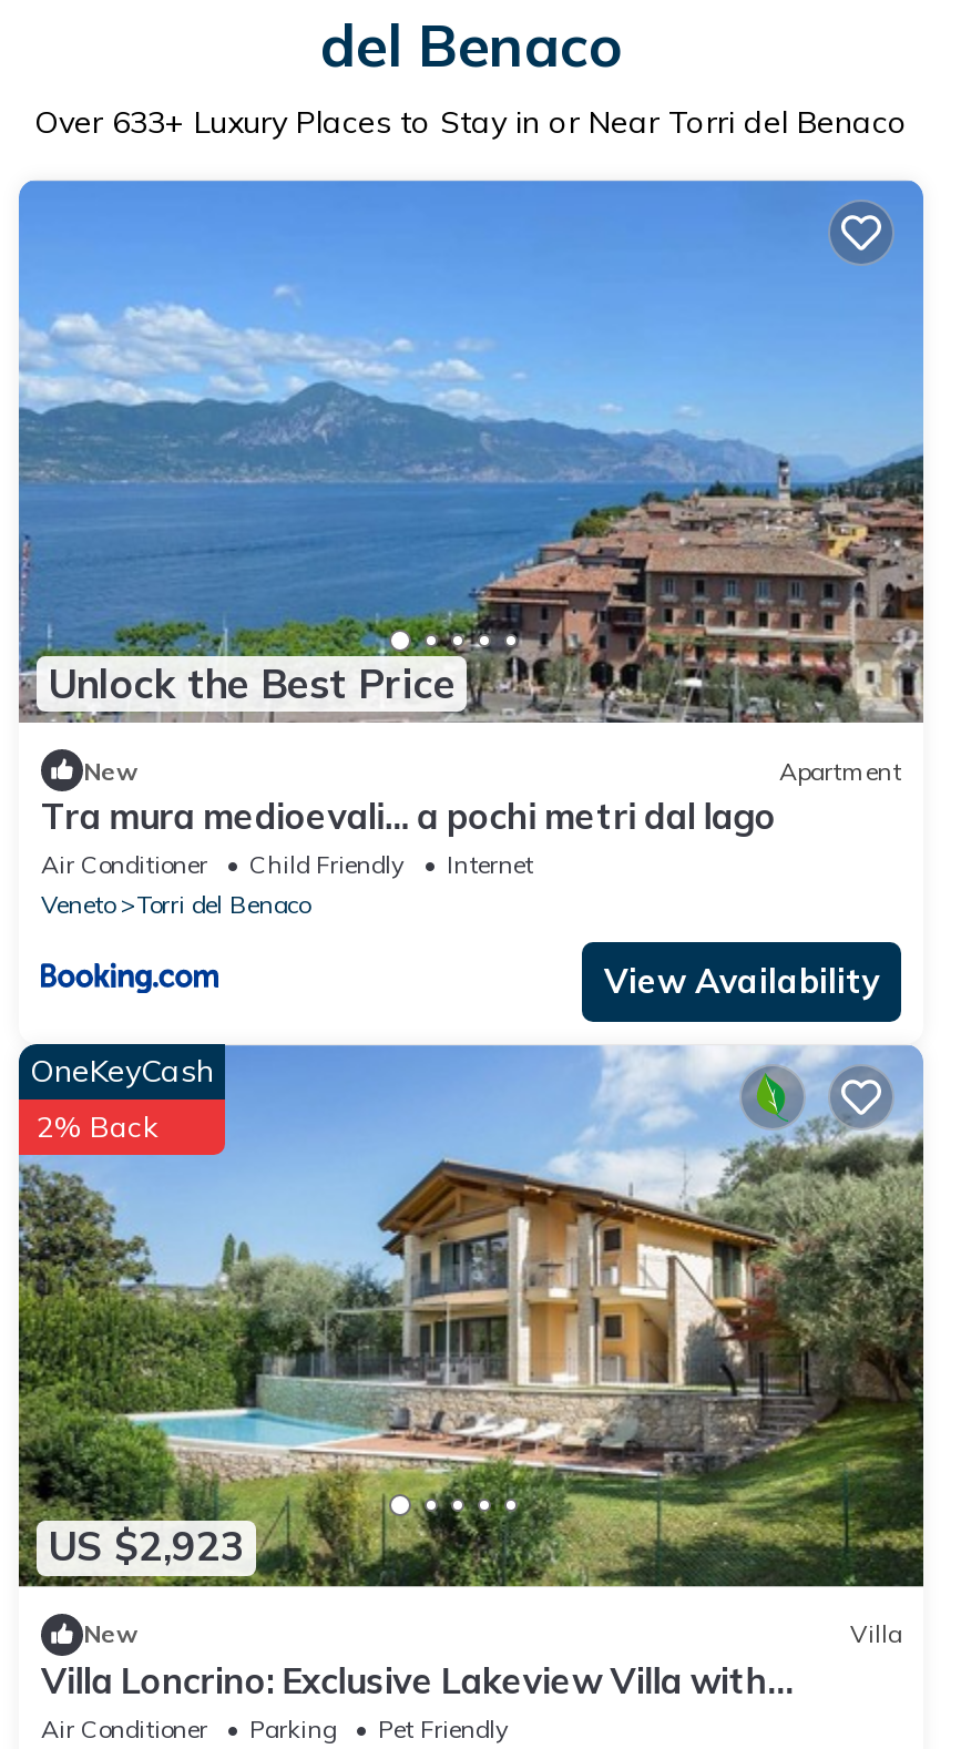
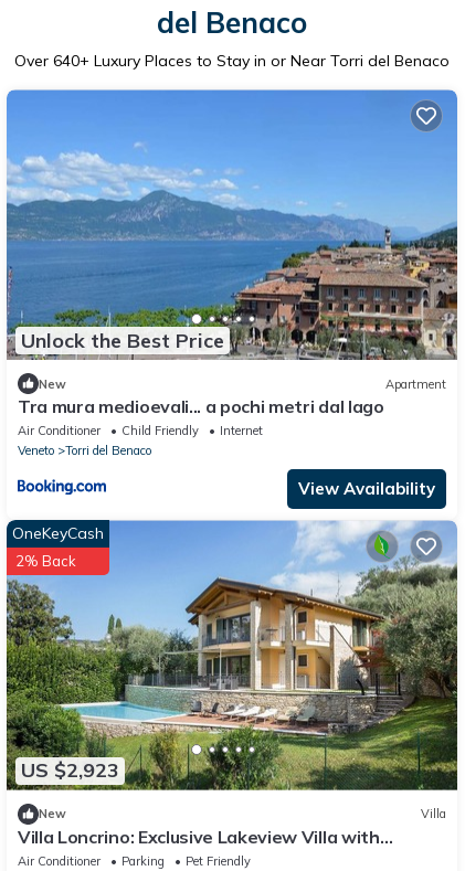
- Over 633+ Luxury Places to Stay in or Near Torri del Benaco
+ Over 640+ Luxury Places to Stay in or Near Torri del Benaco
